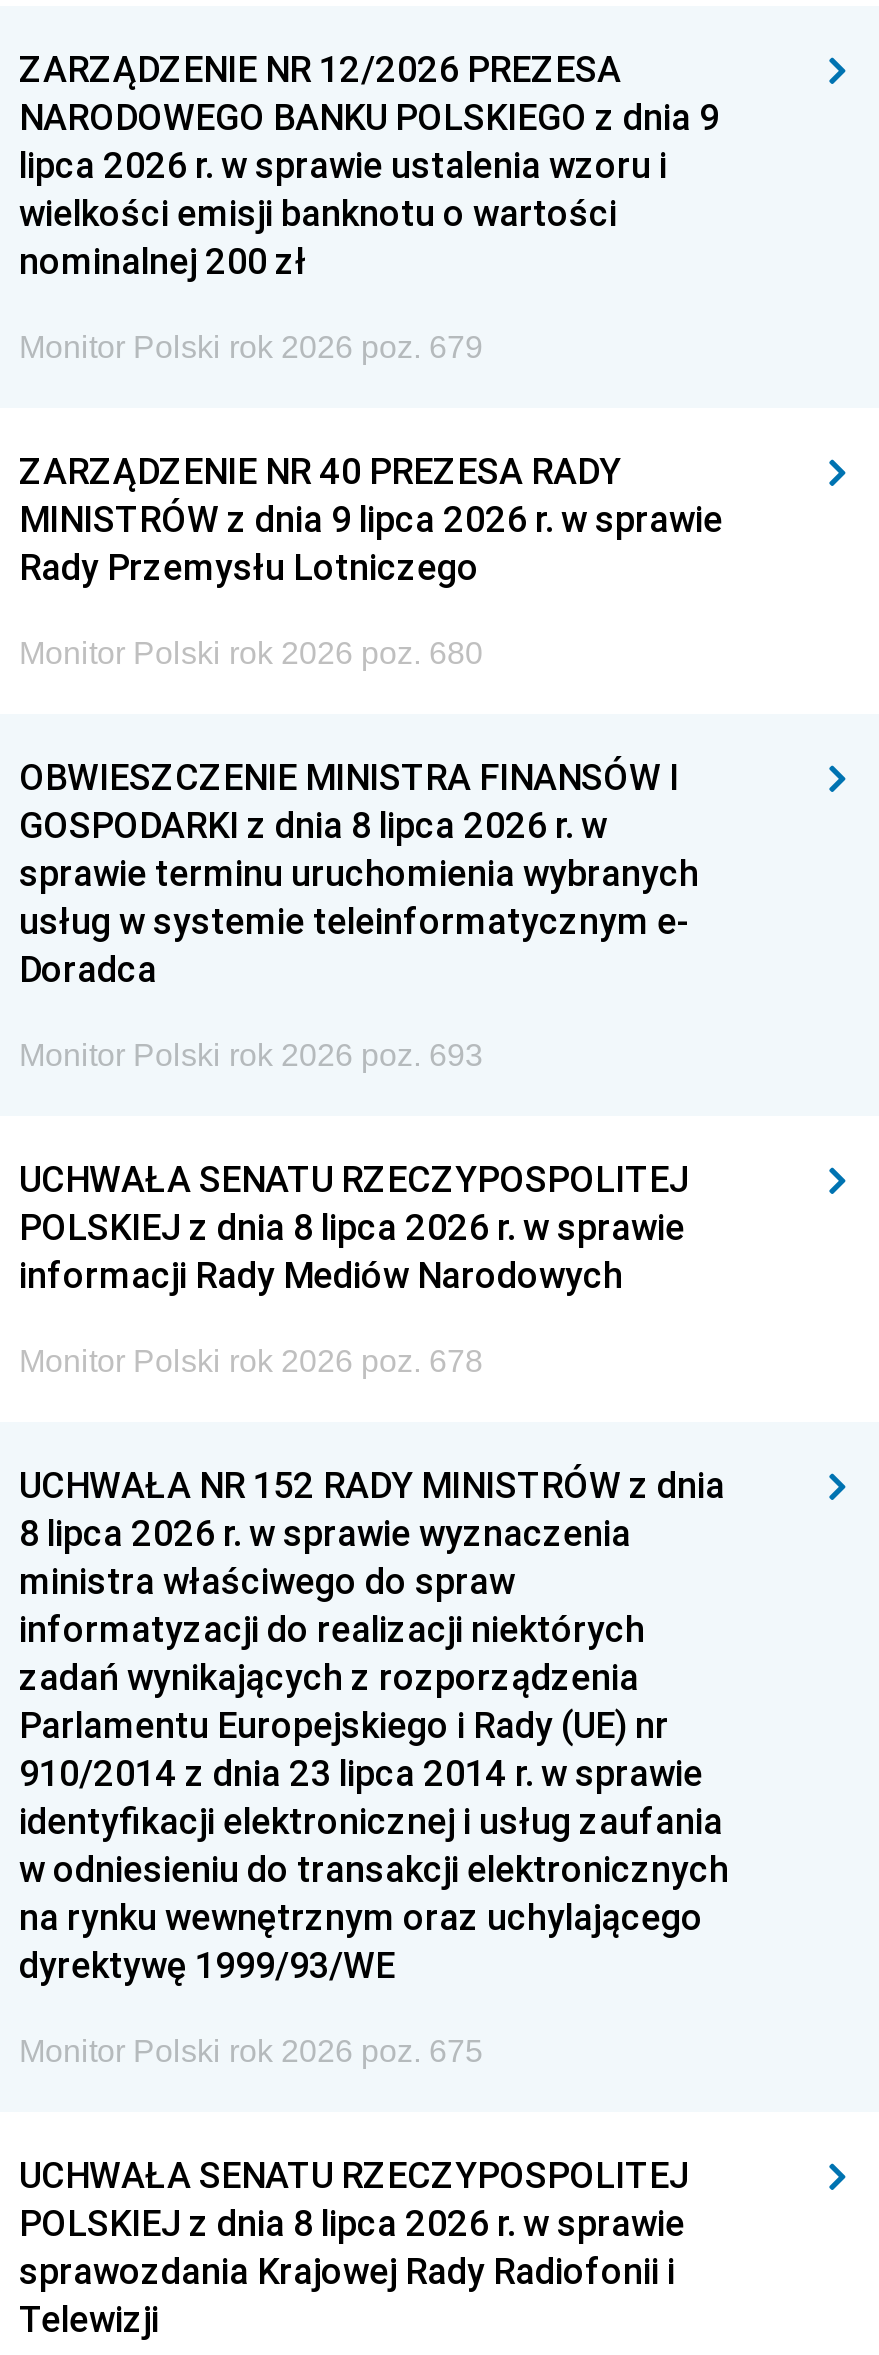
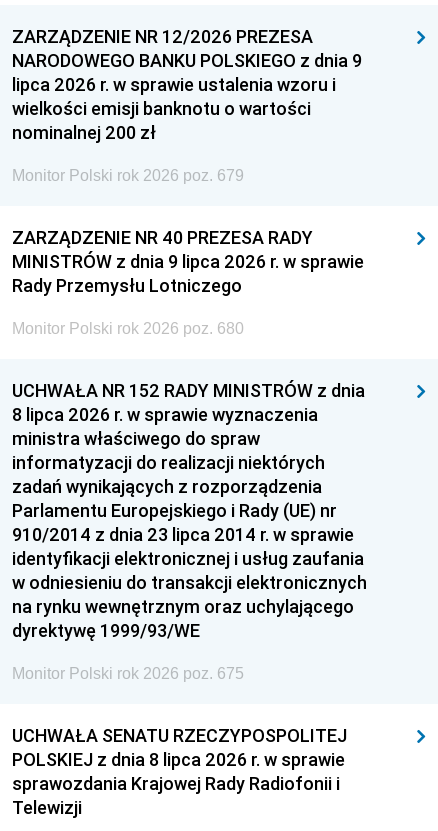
- OBWIESZCZENIE MINISTRA FINANSÓW I
- GOSPODARKI z dnia 8 lipca 2026 r. w
- sprawie terminu uruchomienia wybranych
- usług w systemie teleinformatycznym e-
- Doradca
- Monitor Polski rok 2026 poz. 693
- UCHWAŁA SENATU RZECZYPOSPOLITEJ
- POLSKIEJ z dnia 8 lipca 2026 r. w sprawie
- informacji Rady Mediów Narodowych
- Monitor Polski rok 2026 poz. 678
